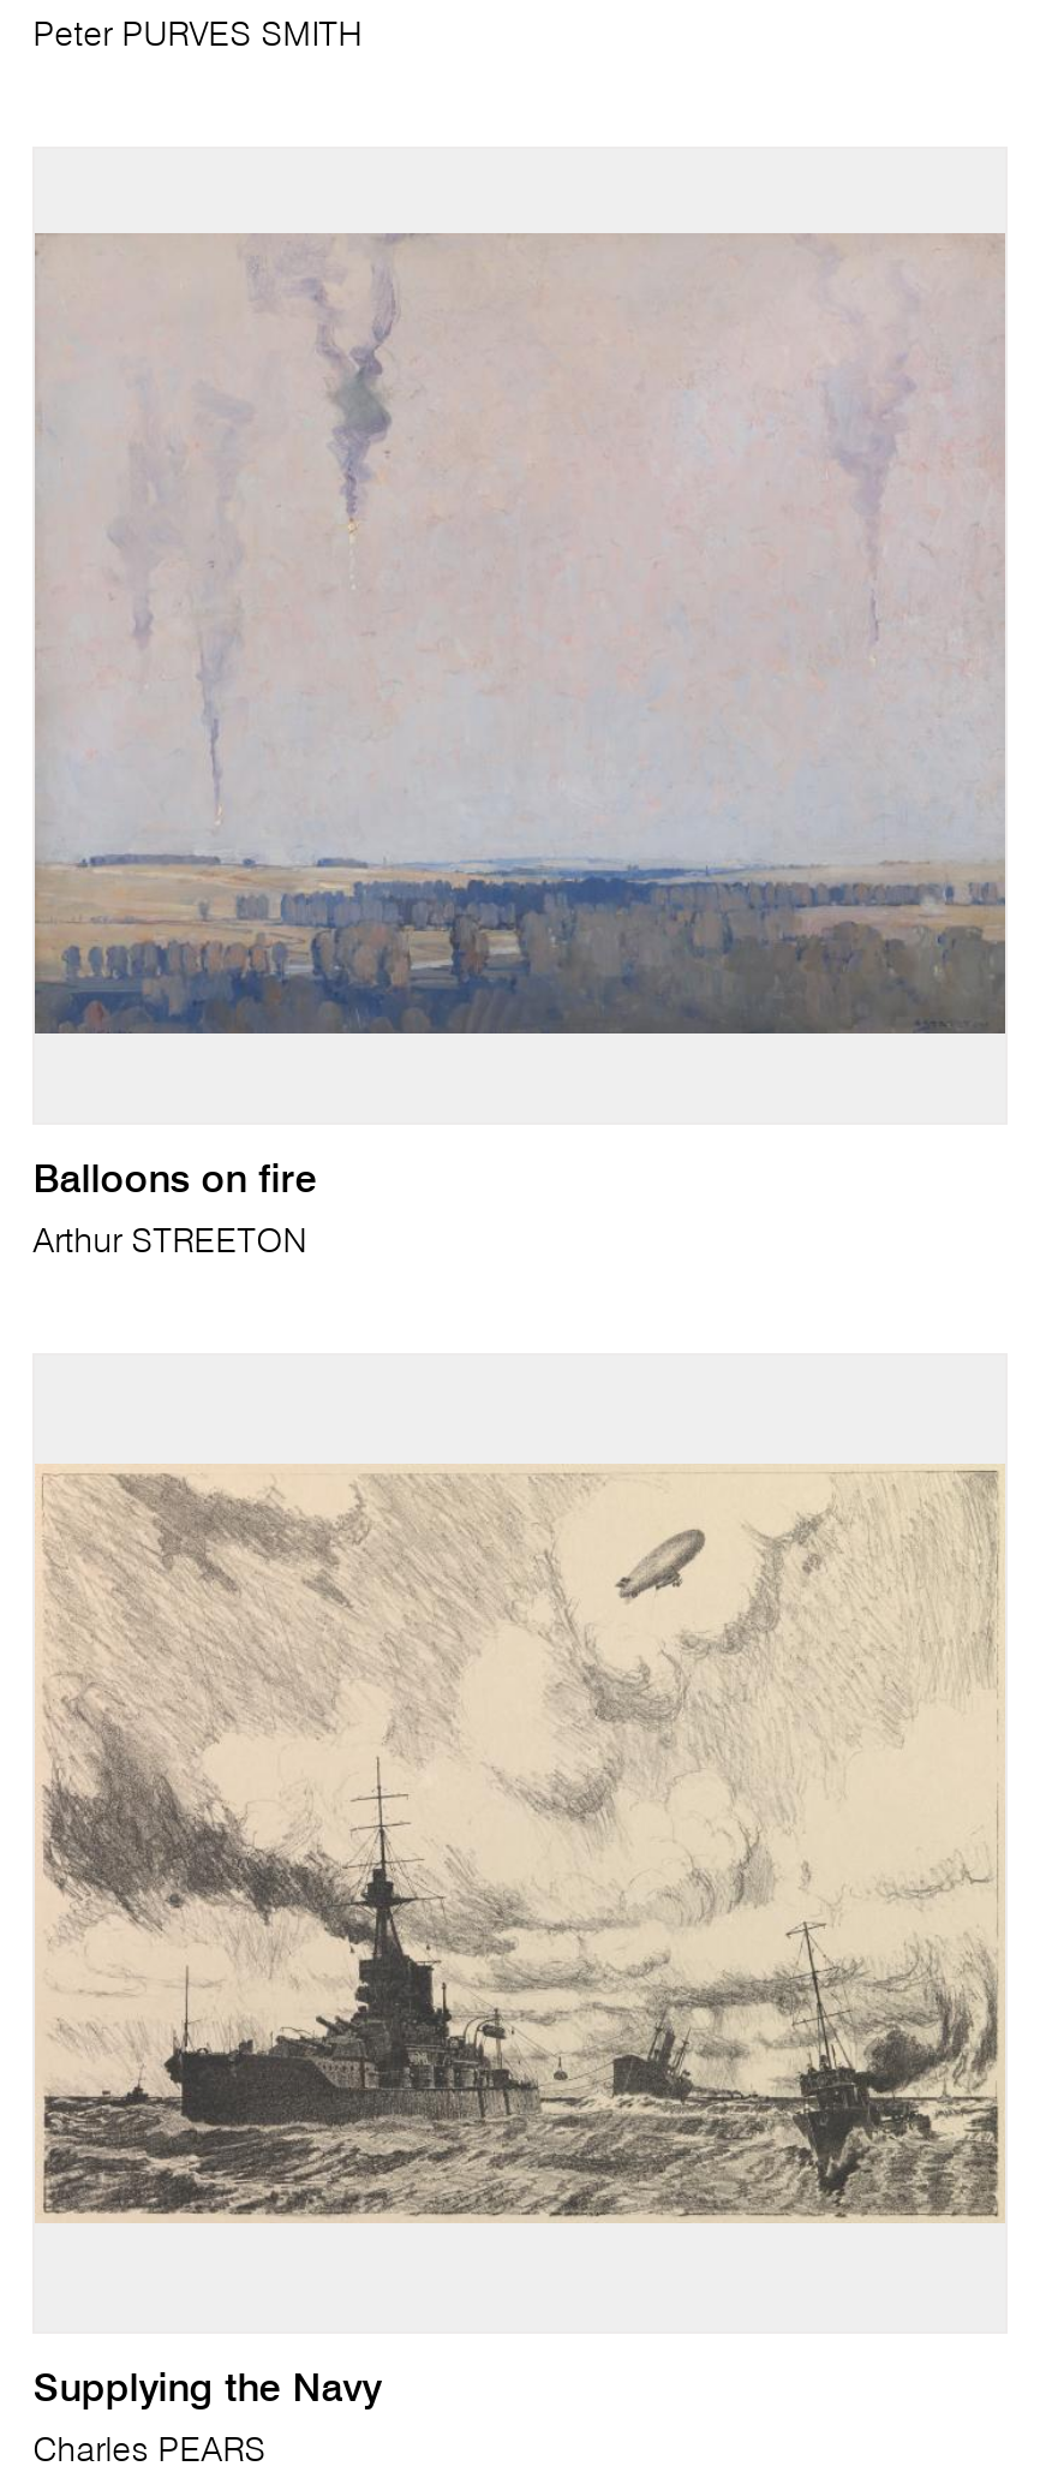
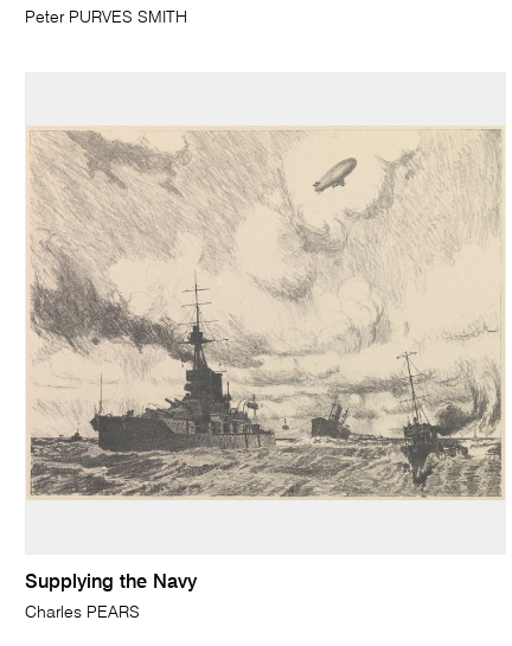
- [image]

- Balloons on fire
- Arthur STREETON
